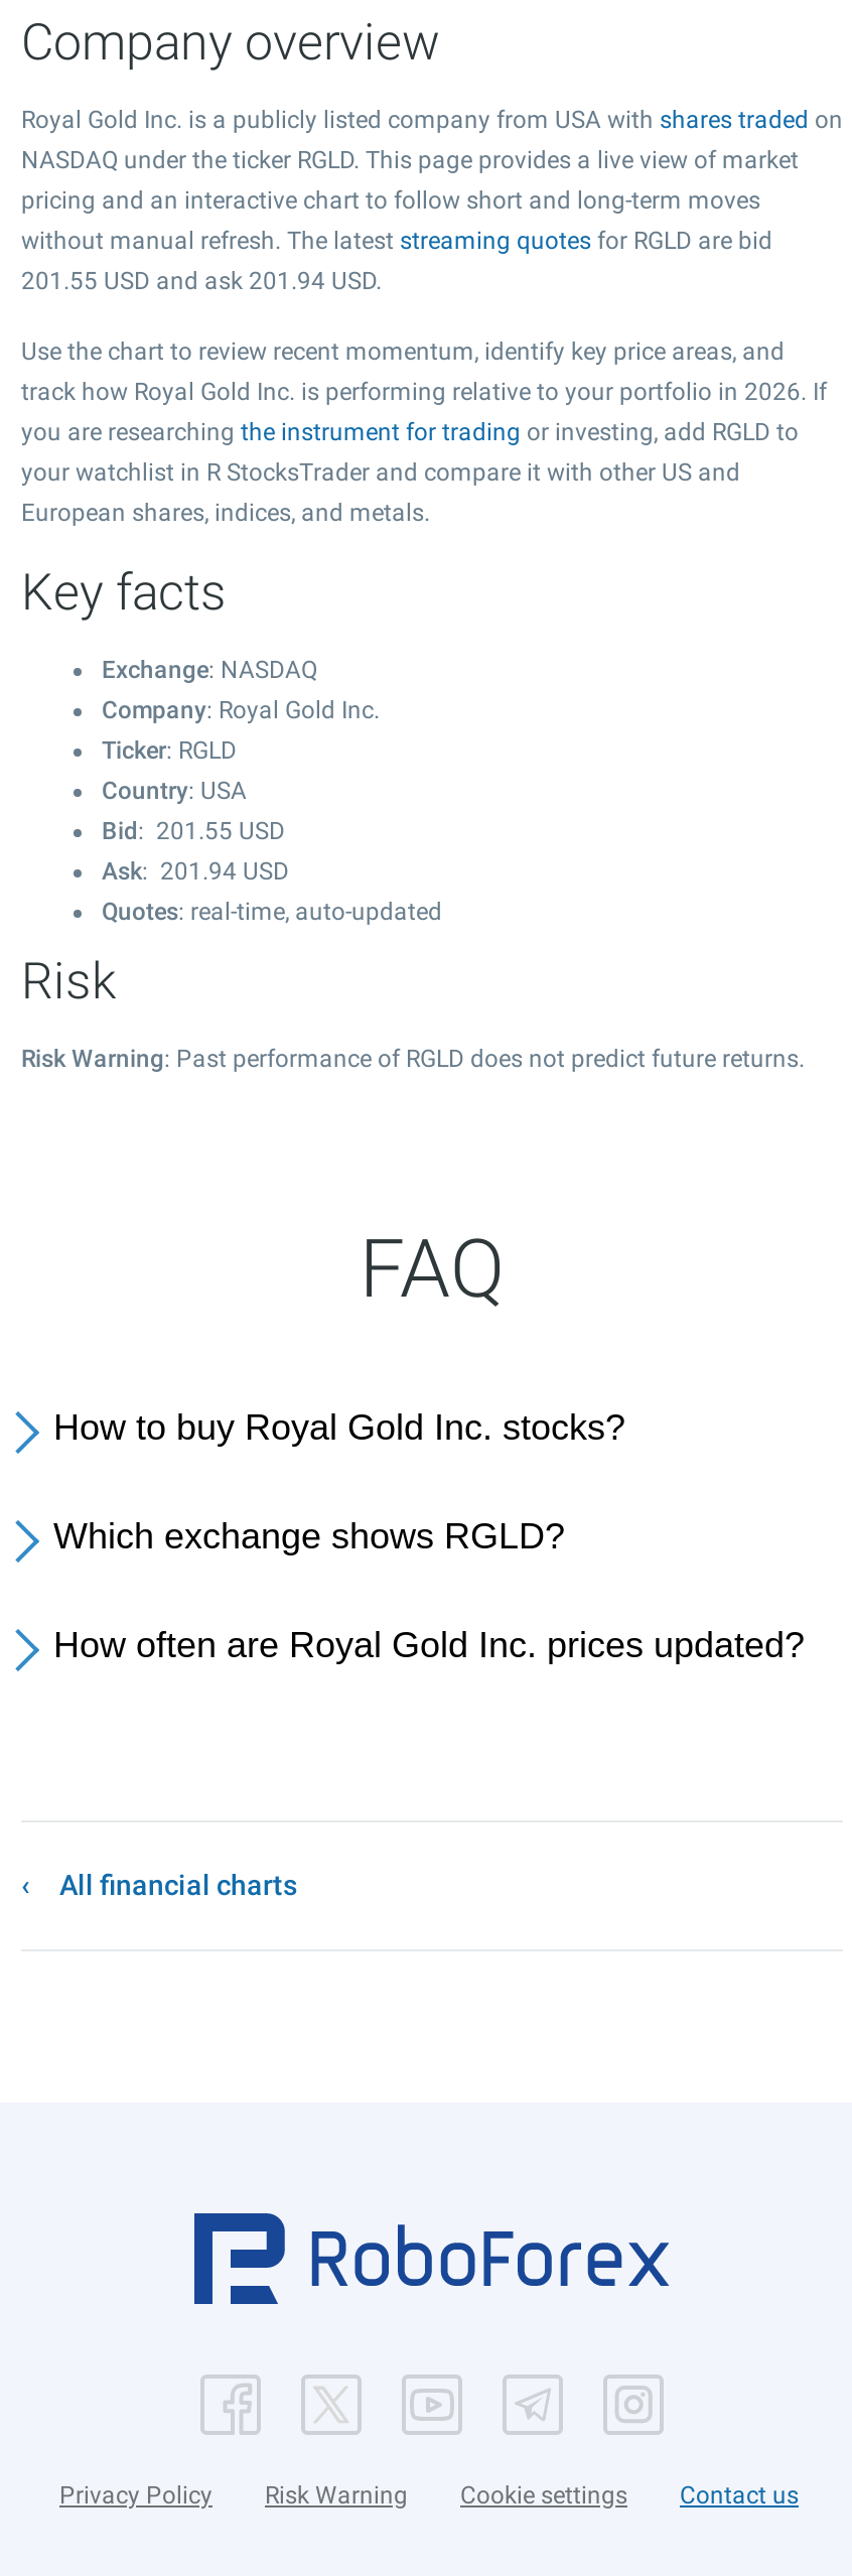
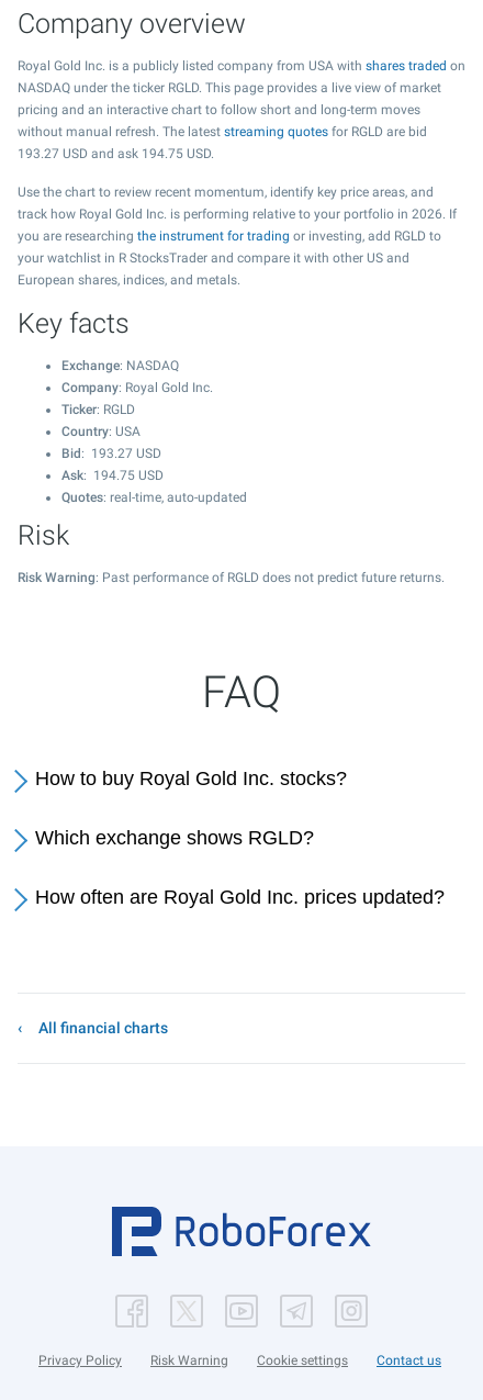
- 201.55 USD and ask 201.94 USD.
+ 193.27 USD and ask 194.75 USD.

- Bid: 201.55 USD
+ Bid: 193.27 USD

- Ask: 201.94 USD
+ Ask: 194.75 USD
